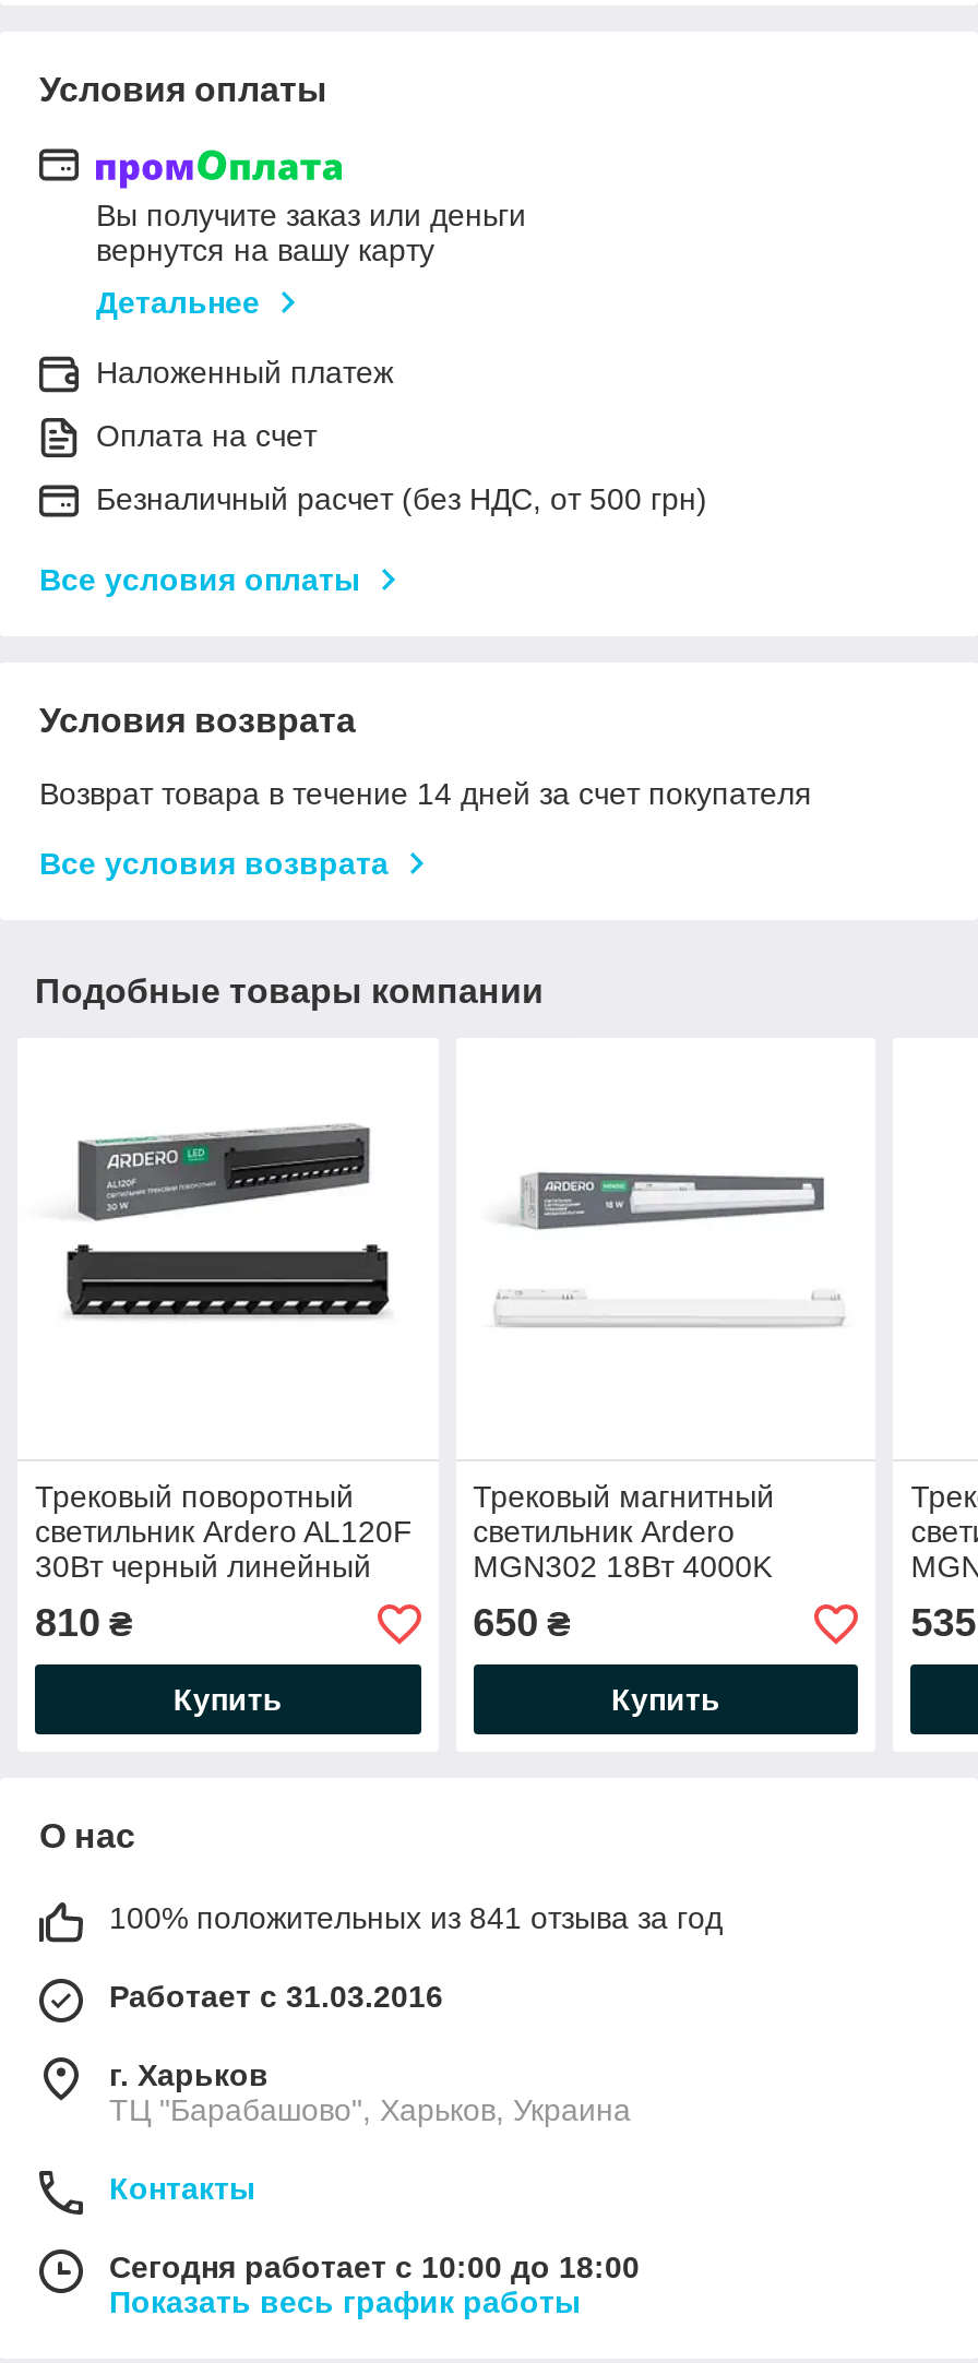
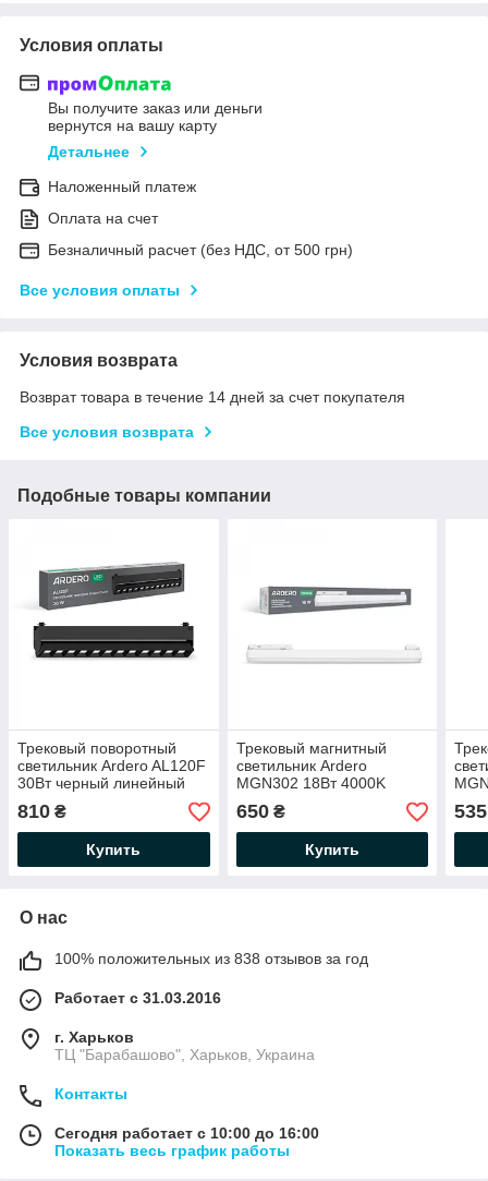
- 100% положительных из 841 отзыва за год
+ 100% положительных из 838 отзывов за год

- Сегодня работает с 10:00 до 18:00
+ Сегодня работает с 10:00 до 16:00
